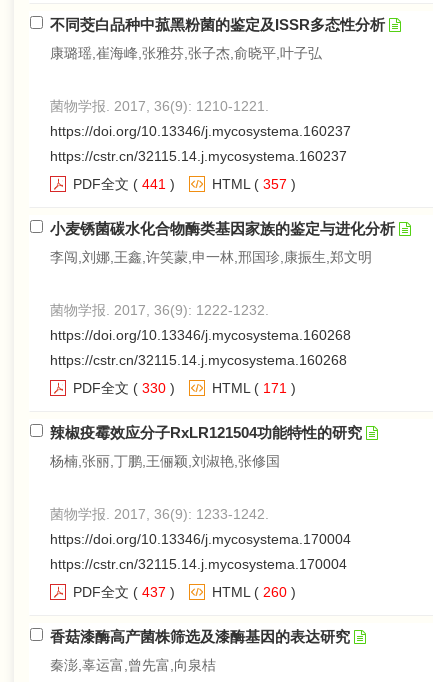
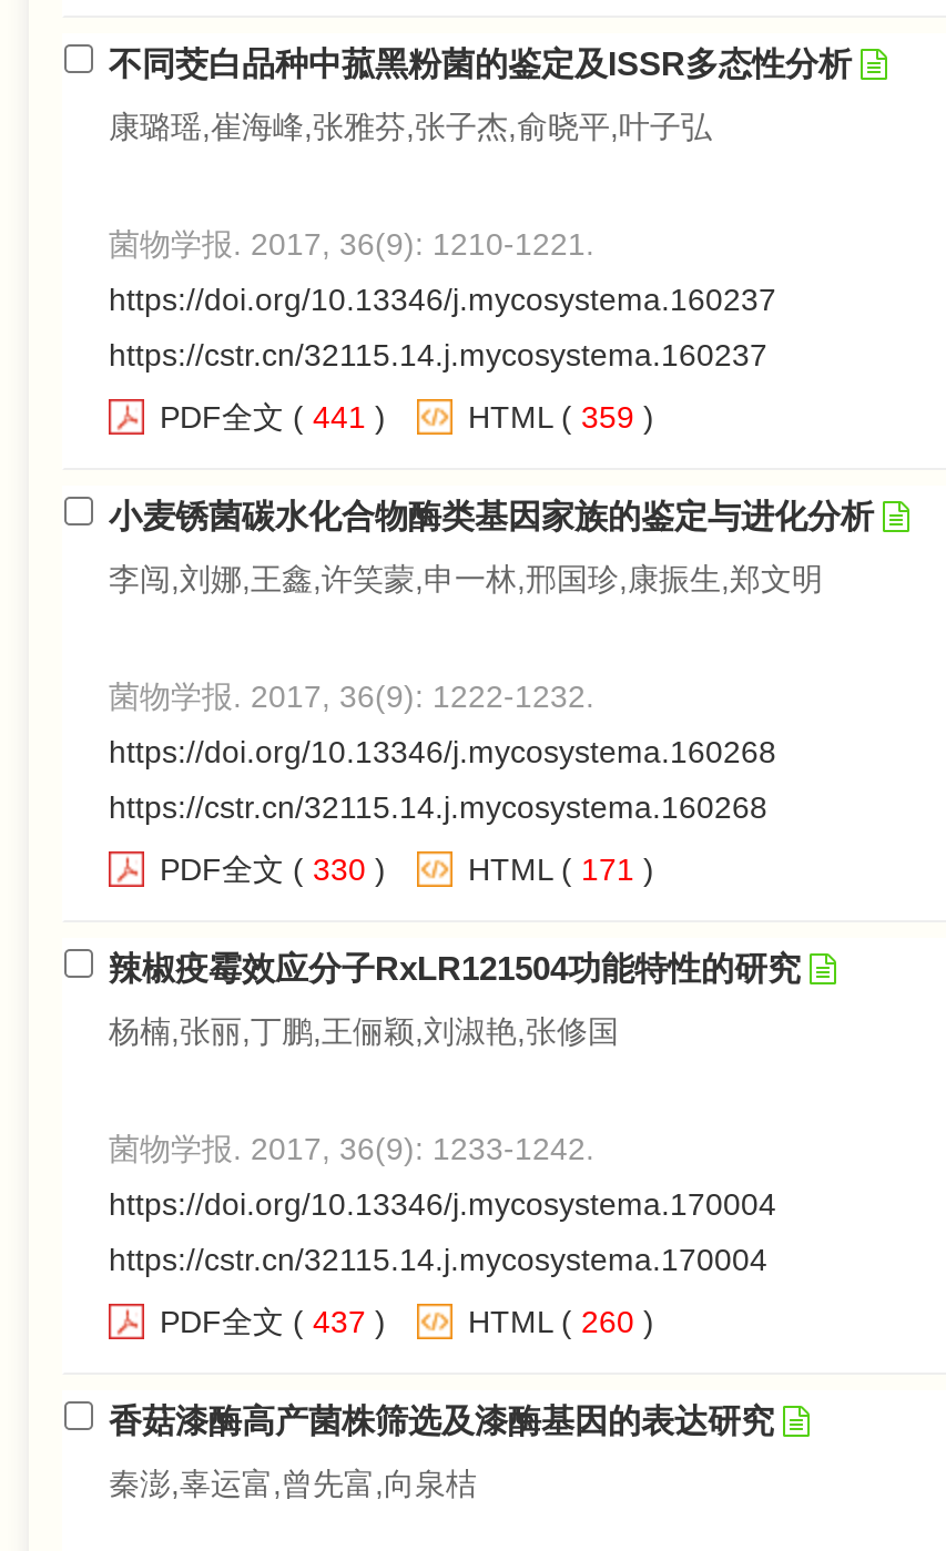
- HTML ( 357)
+ HTML ( 359)
